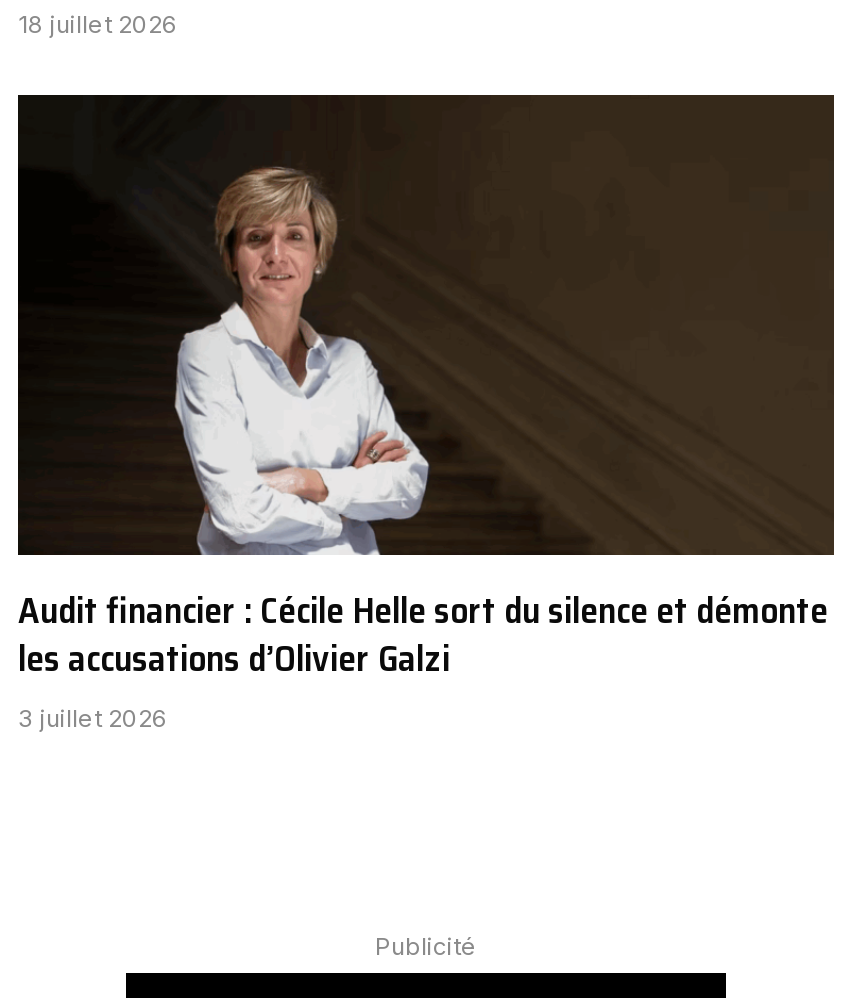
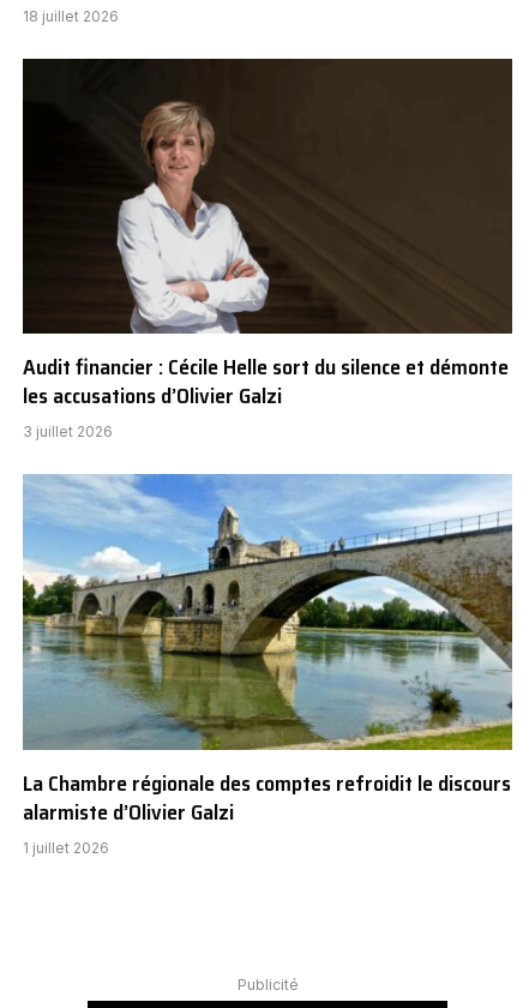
+ [image]
+ La Chambre régionale des comptes refroidit le discours
+ alarmiste d’Olivier Galzi
+ 1 juillet 2026
